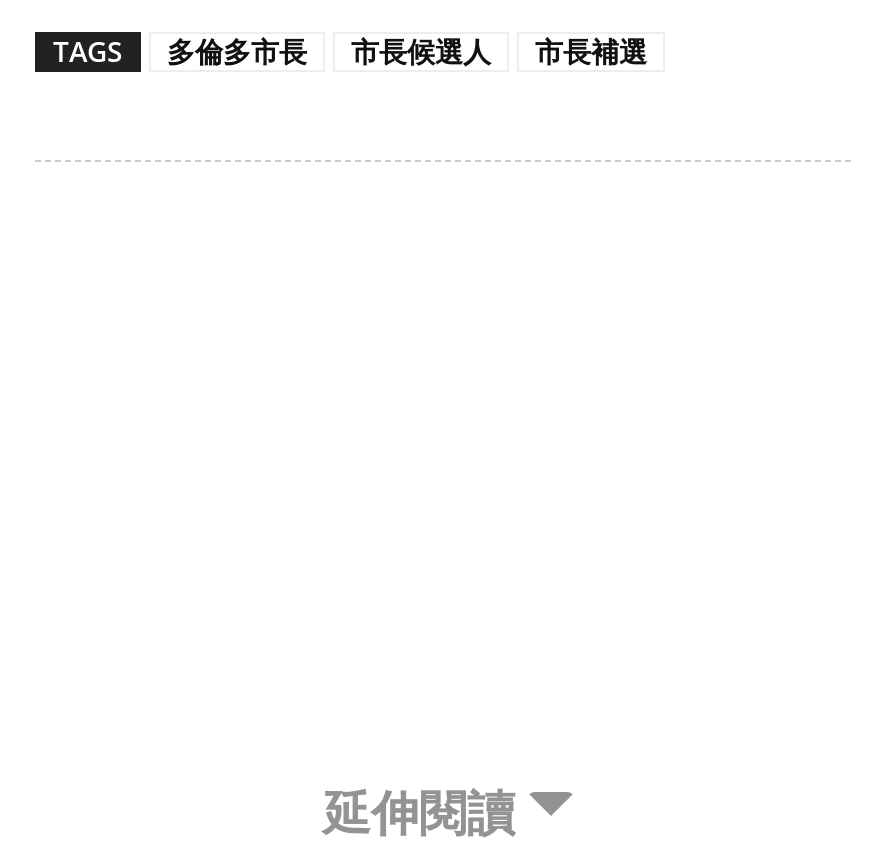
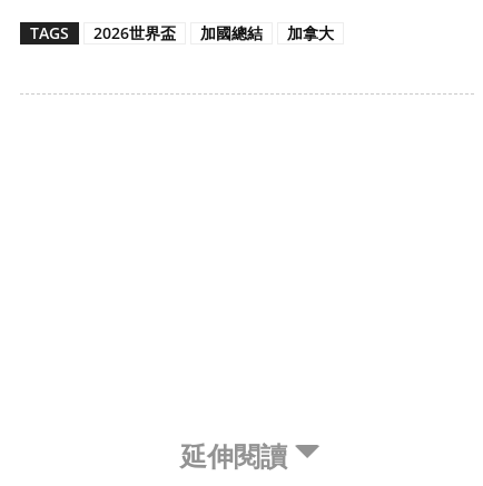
- 多倫多市長
- 市長候選人
- 市長補選
+ 2026世界盃
+ 加國總結
+ 加拿大
